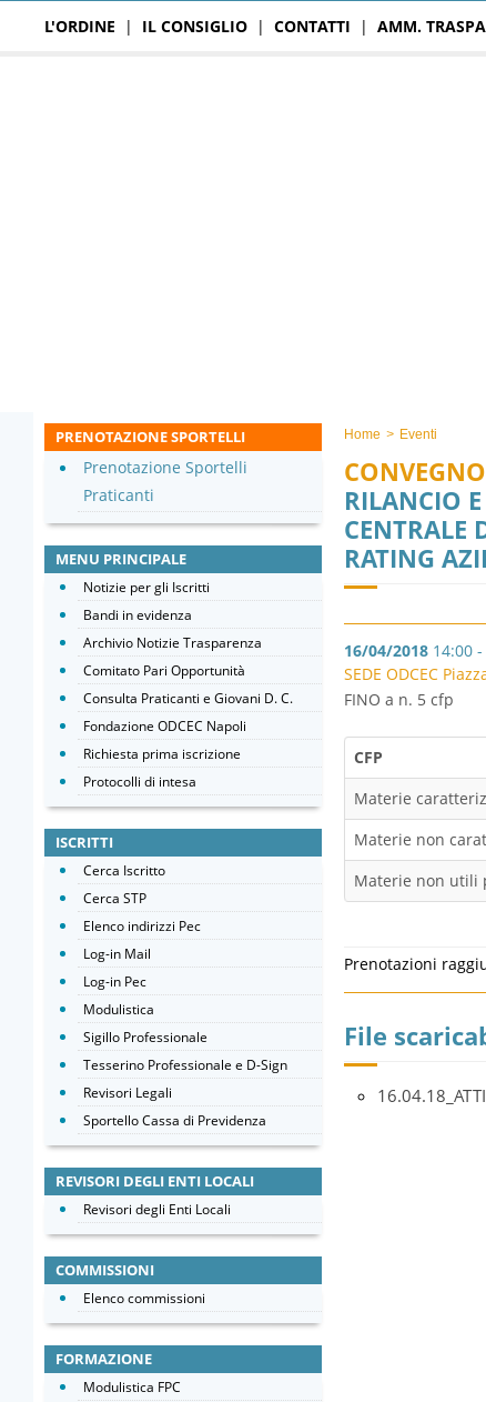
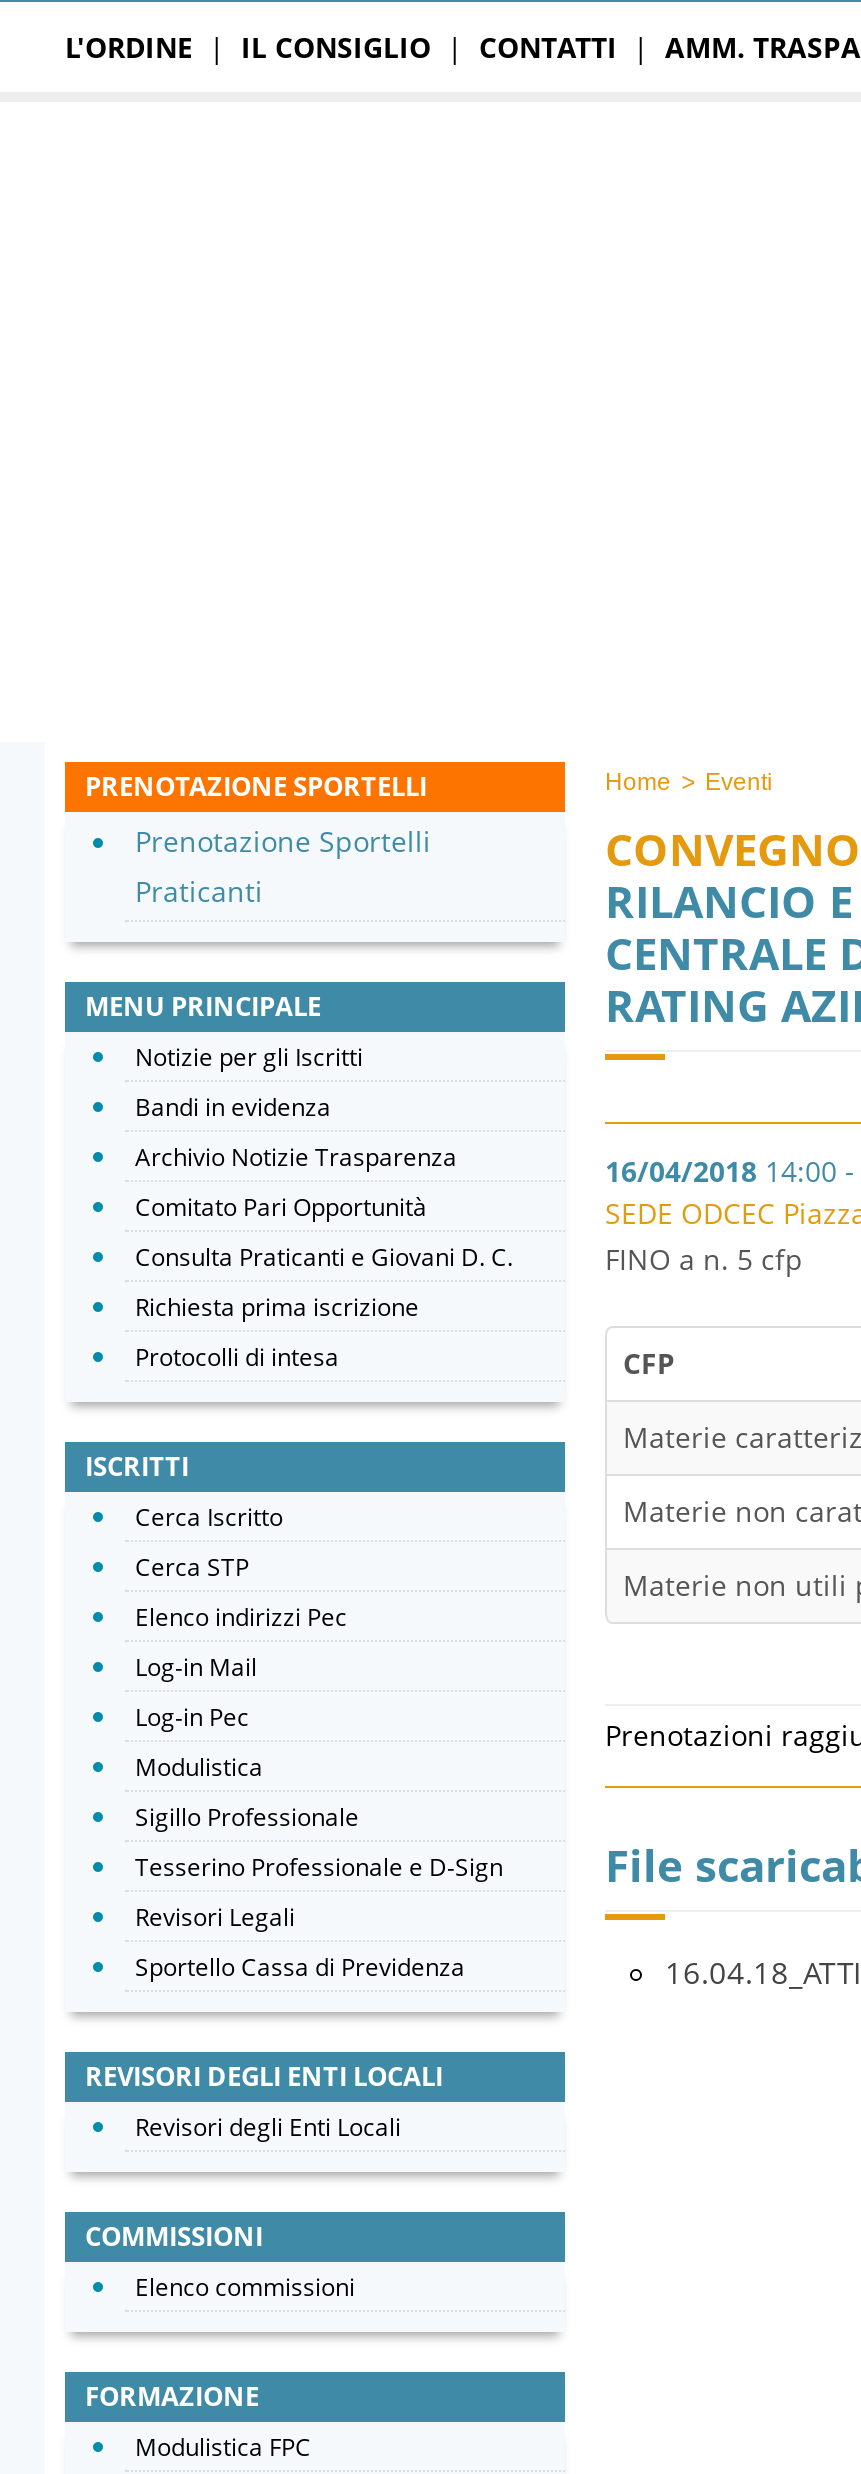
- Fondazione ODCEC Napoli
